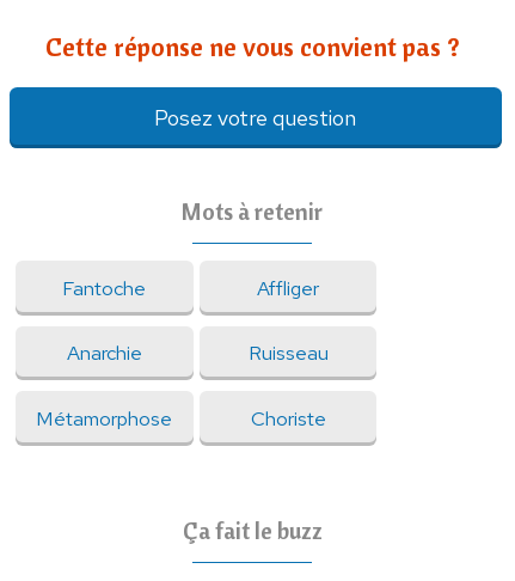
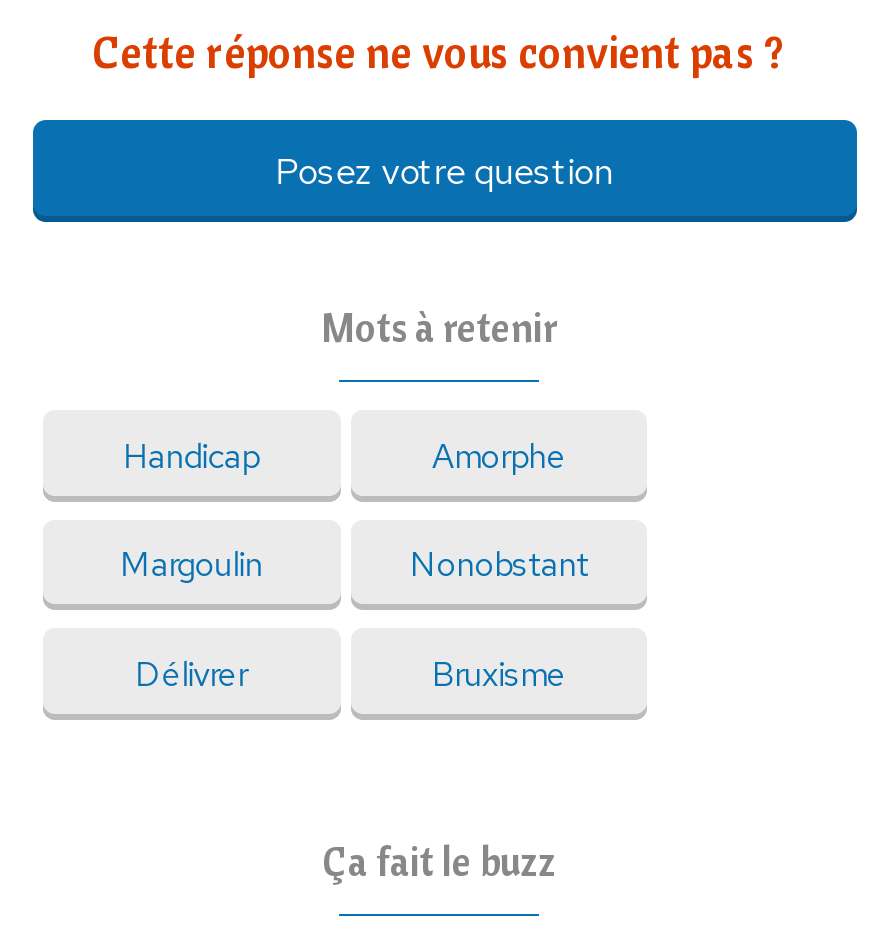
- Fantoche
- Affliger
+ Handicap
+ Amorphe

- Anarchie
- Ruisseau
+ Margoulin
+ Nonobstant

- Métamorphose
- Choriste
+ Délivrer
+ Bruxisme
